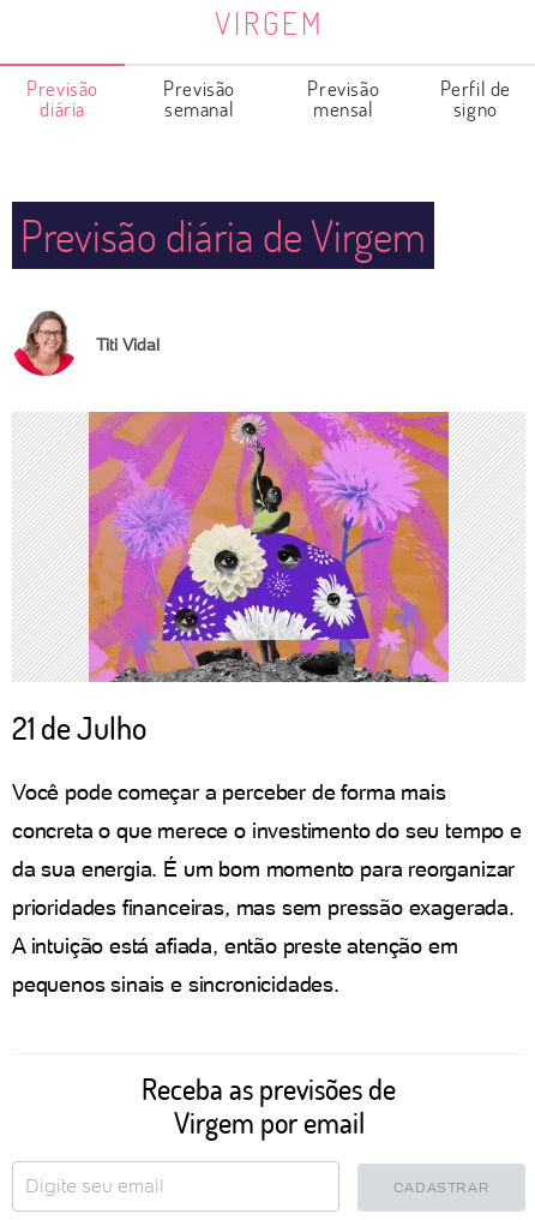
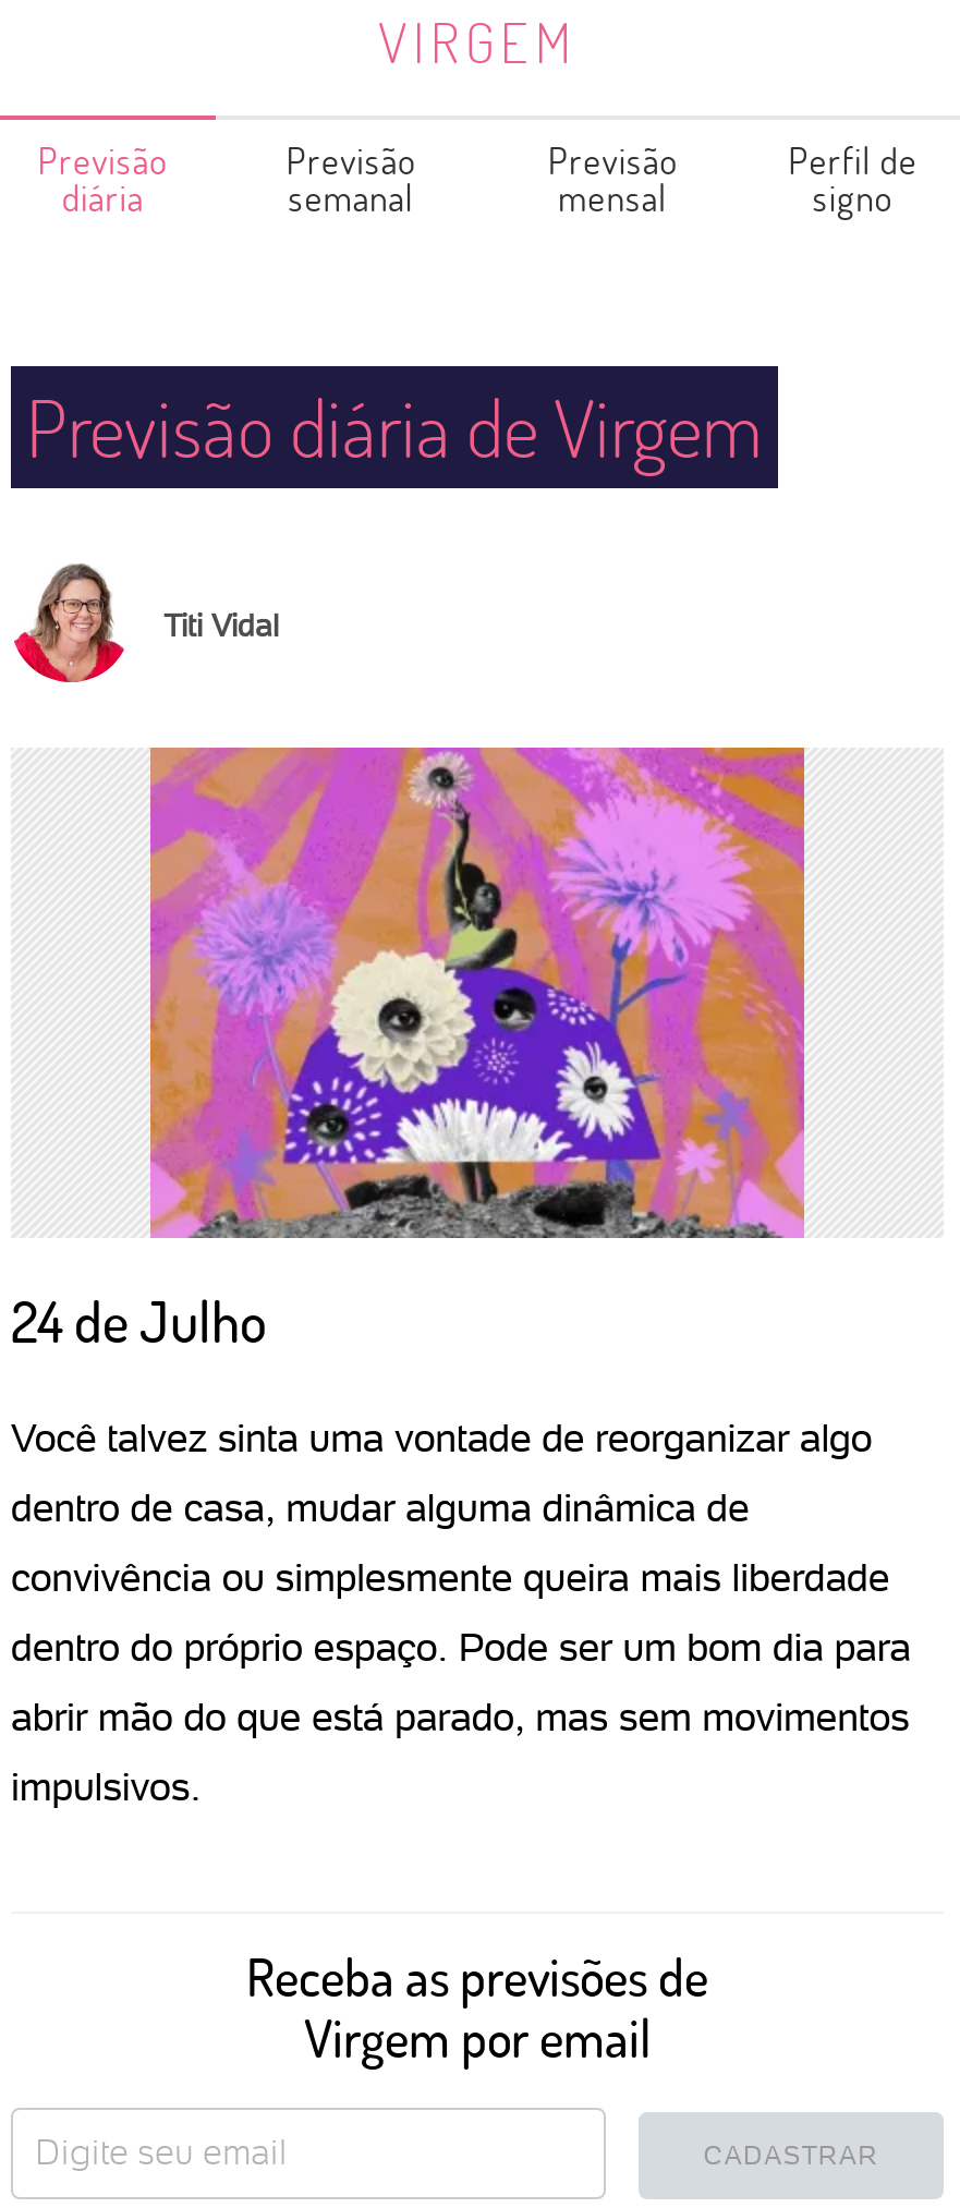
- 21 de Julho
+ 24 de Julho

- Você pode começar a perceber de forma mais
+ Você talvez sinta uma vontade de reorganizar algo

- concreta o que merece o investimento do seu tempo e
+ dentro de casa, mudar alguma dinâmica de

- da sua energia. É um bom momento para reorganizar
+ convivência ou simplesmente queira mais liberdade

- prioridades financeiras, mas sem pressão exagerada.
+ dentro do próprio espaço. Pode ser um bom dia para

- A intuição está afiada, então preste atenção em
+ abrir mão do que está parado, mas sem movimentos

- pequenos sinais e sincronicidades.
+ impulsivos.
